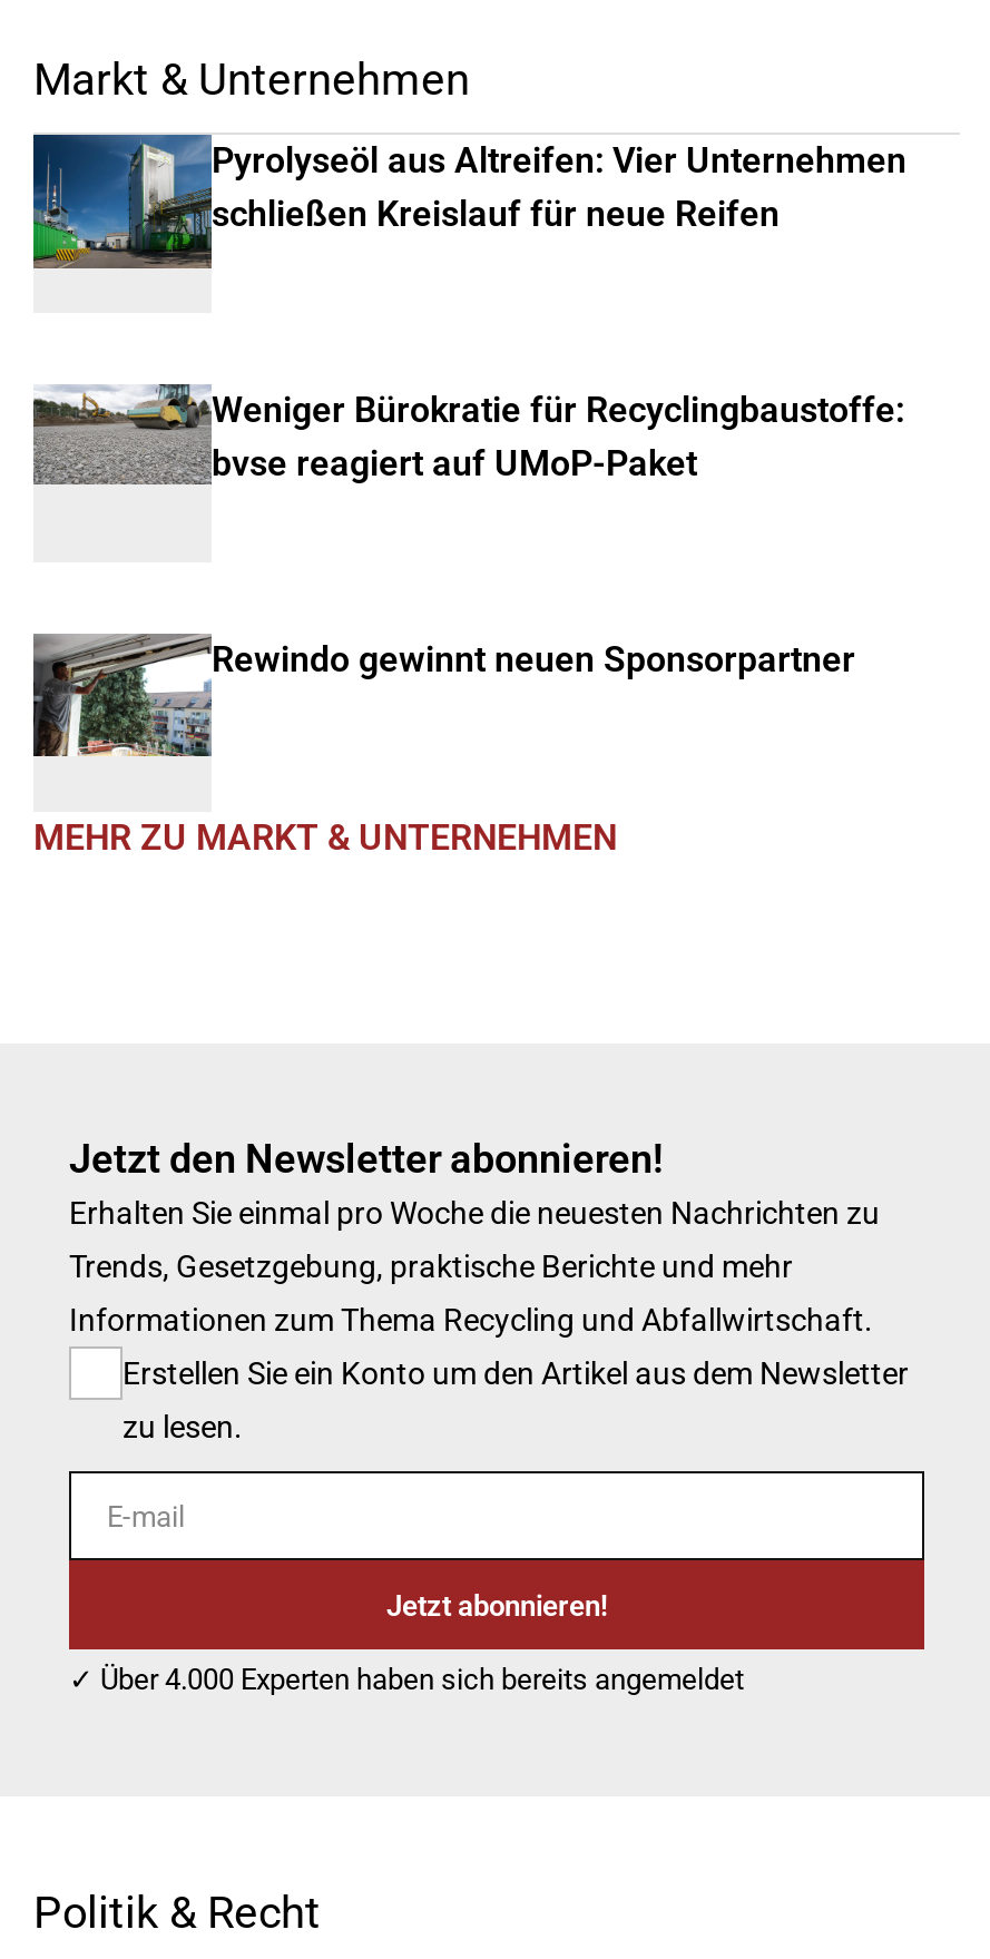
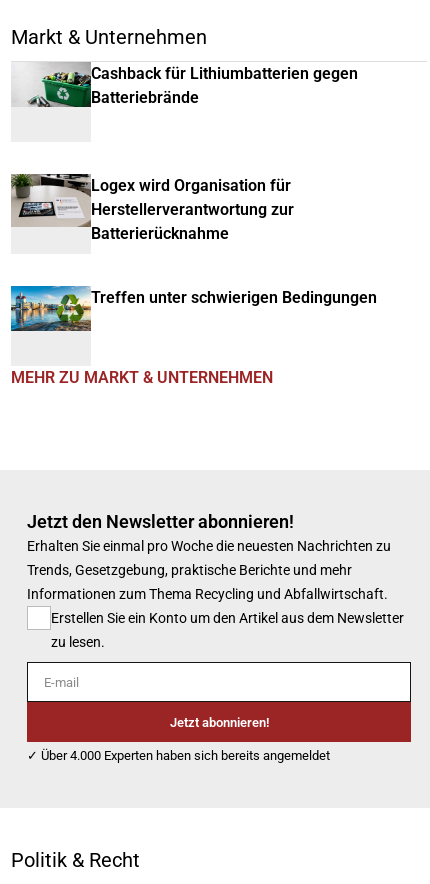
- [image]
- Pyrolyseöl aus Altreifen: Vier Unternehmen
- schließen Kreislauf für neue Reifen
+ [image]
+ Cashback für Lithiumbatterien gegen
+ Batteriebrände

- [image]
- Weniger Bürokratie für Recyclingbaustoffe:
- bvse reagiert auf UMoP-Paket
+ [image]
+ Logex wird Organisation für
+ Herstellerverantwortung zur
+ Batterierücknahme

- [image]
- Rewindo gewinnt neuen Sponsorpartner
+ [image]
+ Treffen unter schwierigen Bedingungen
